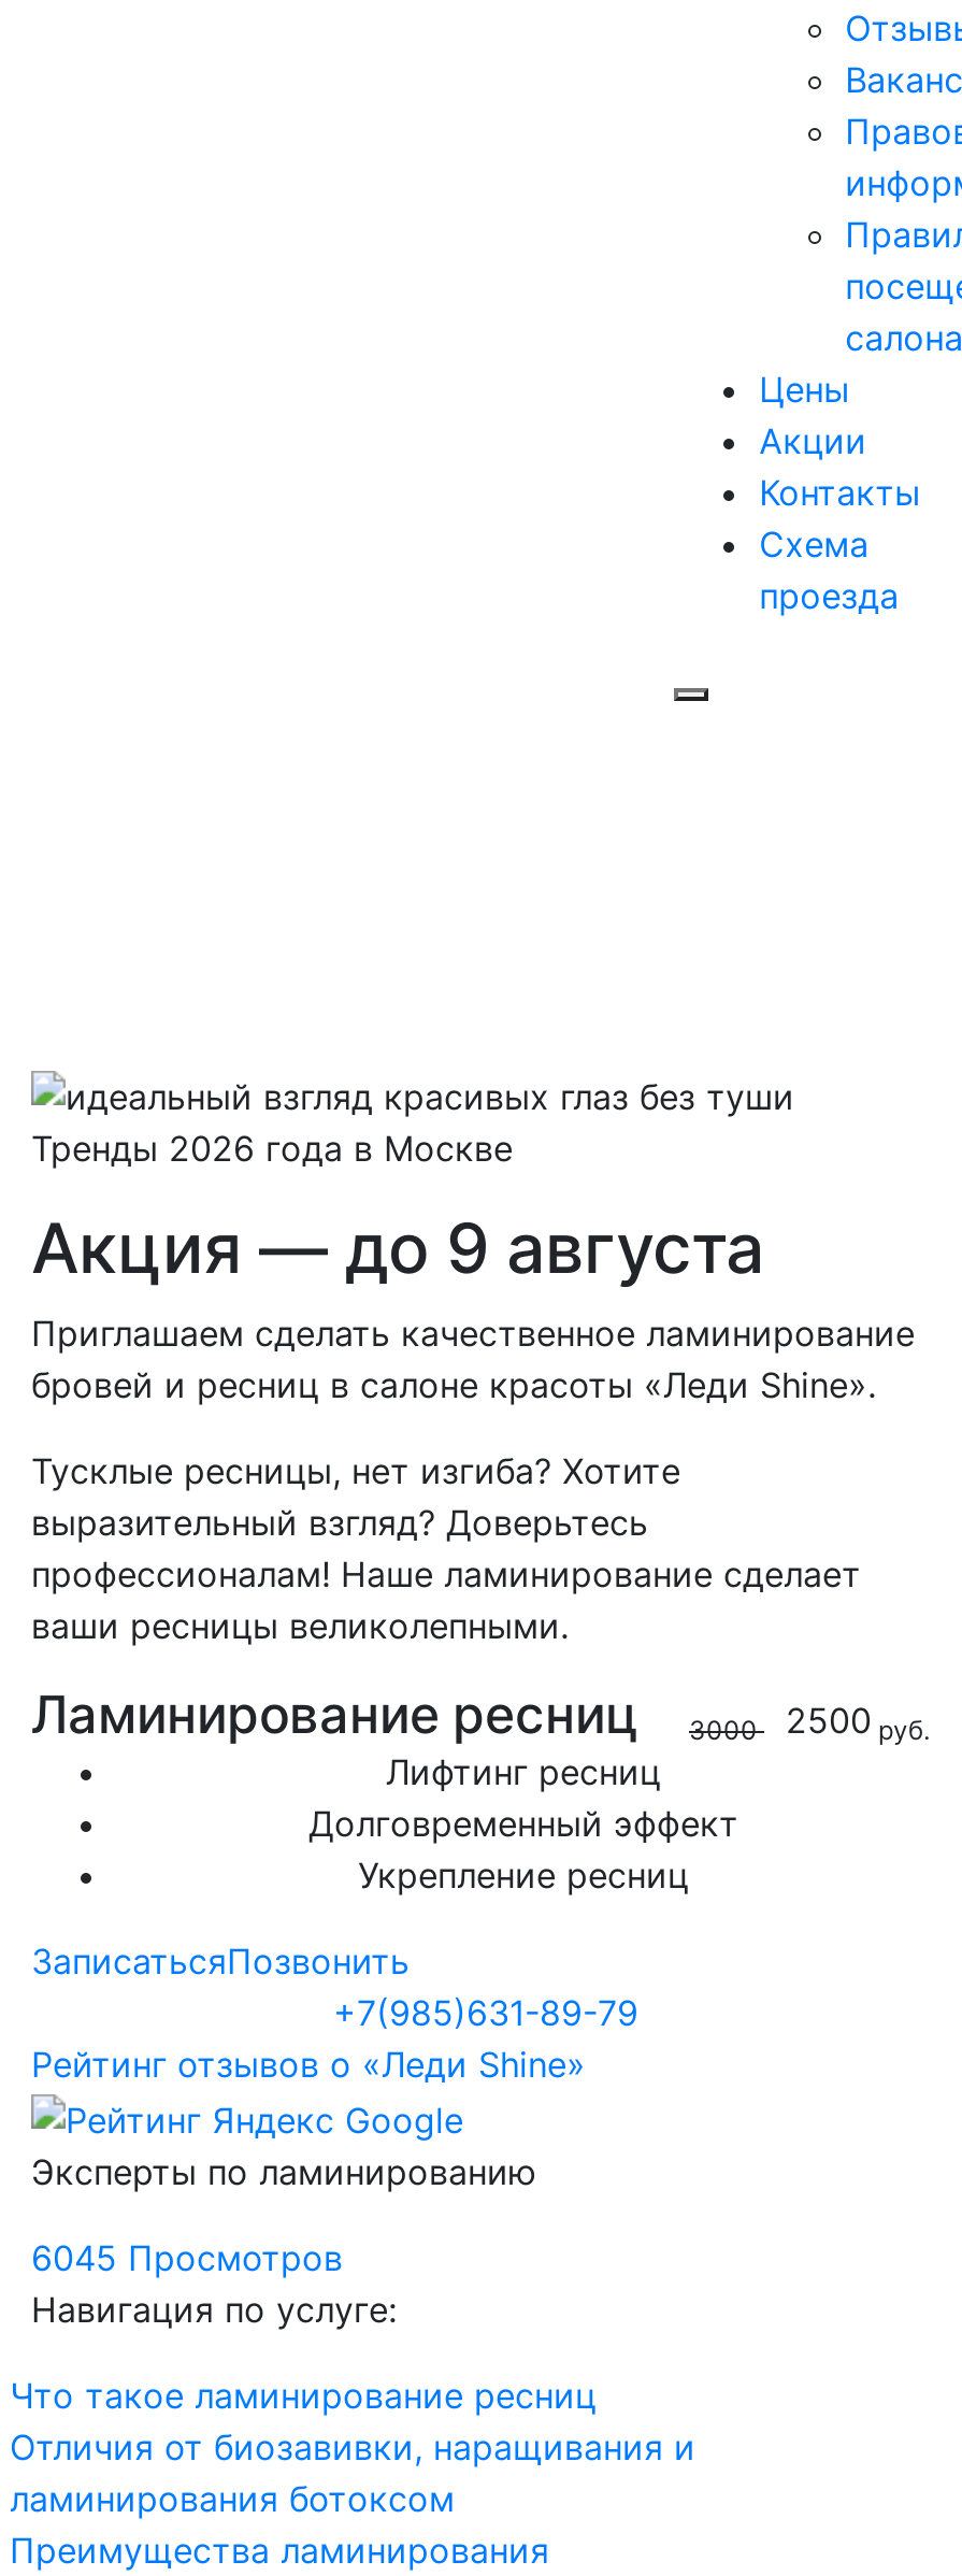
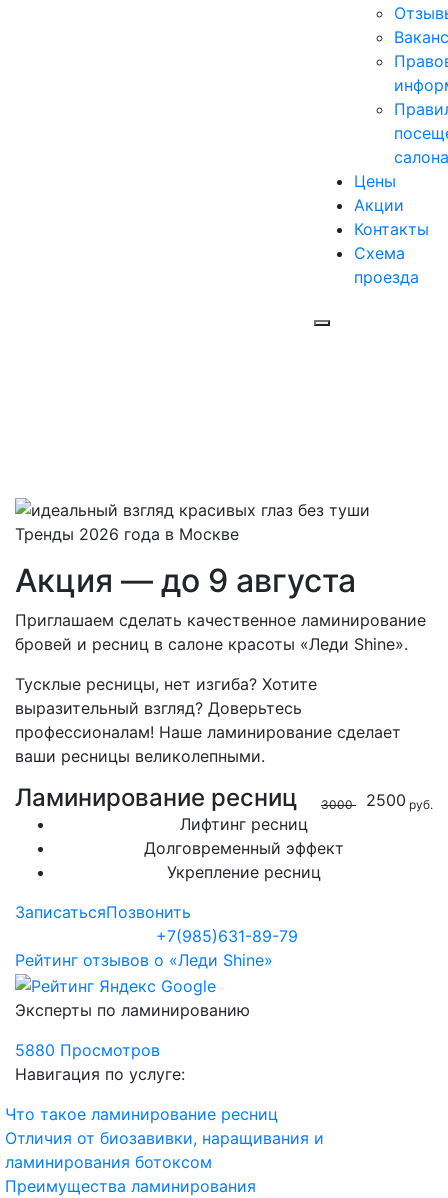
- 6045 Просмотров
+ 5880 Просмотров
